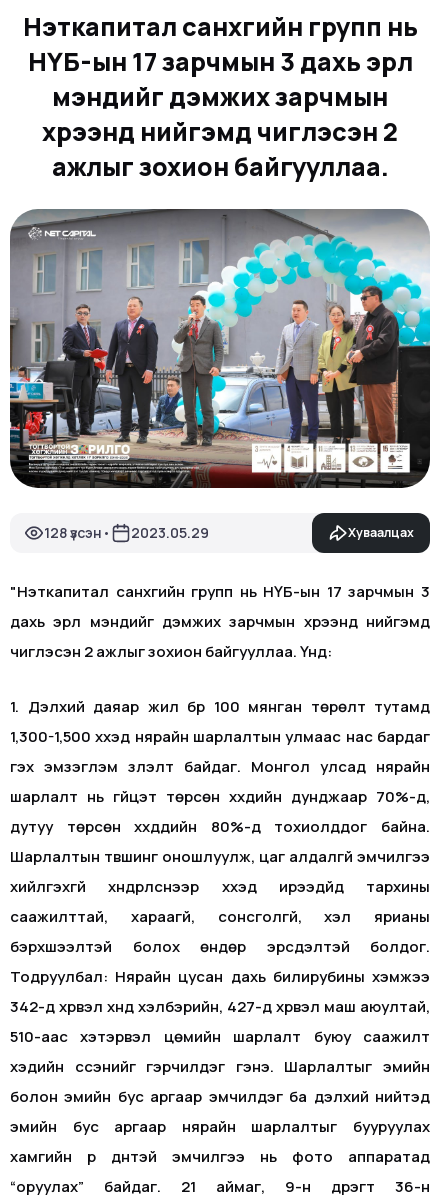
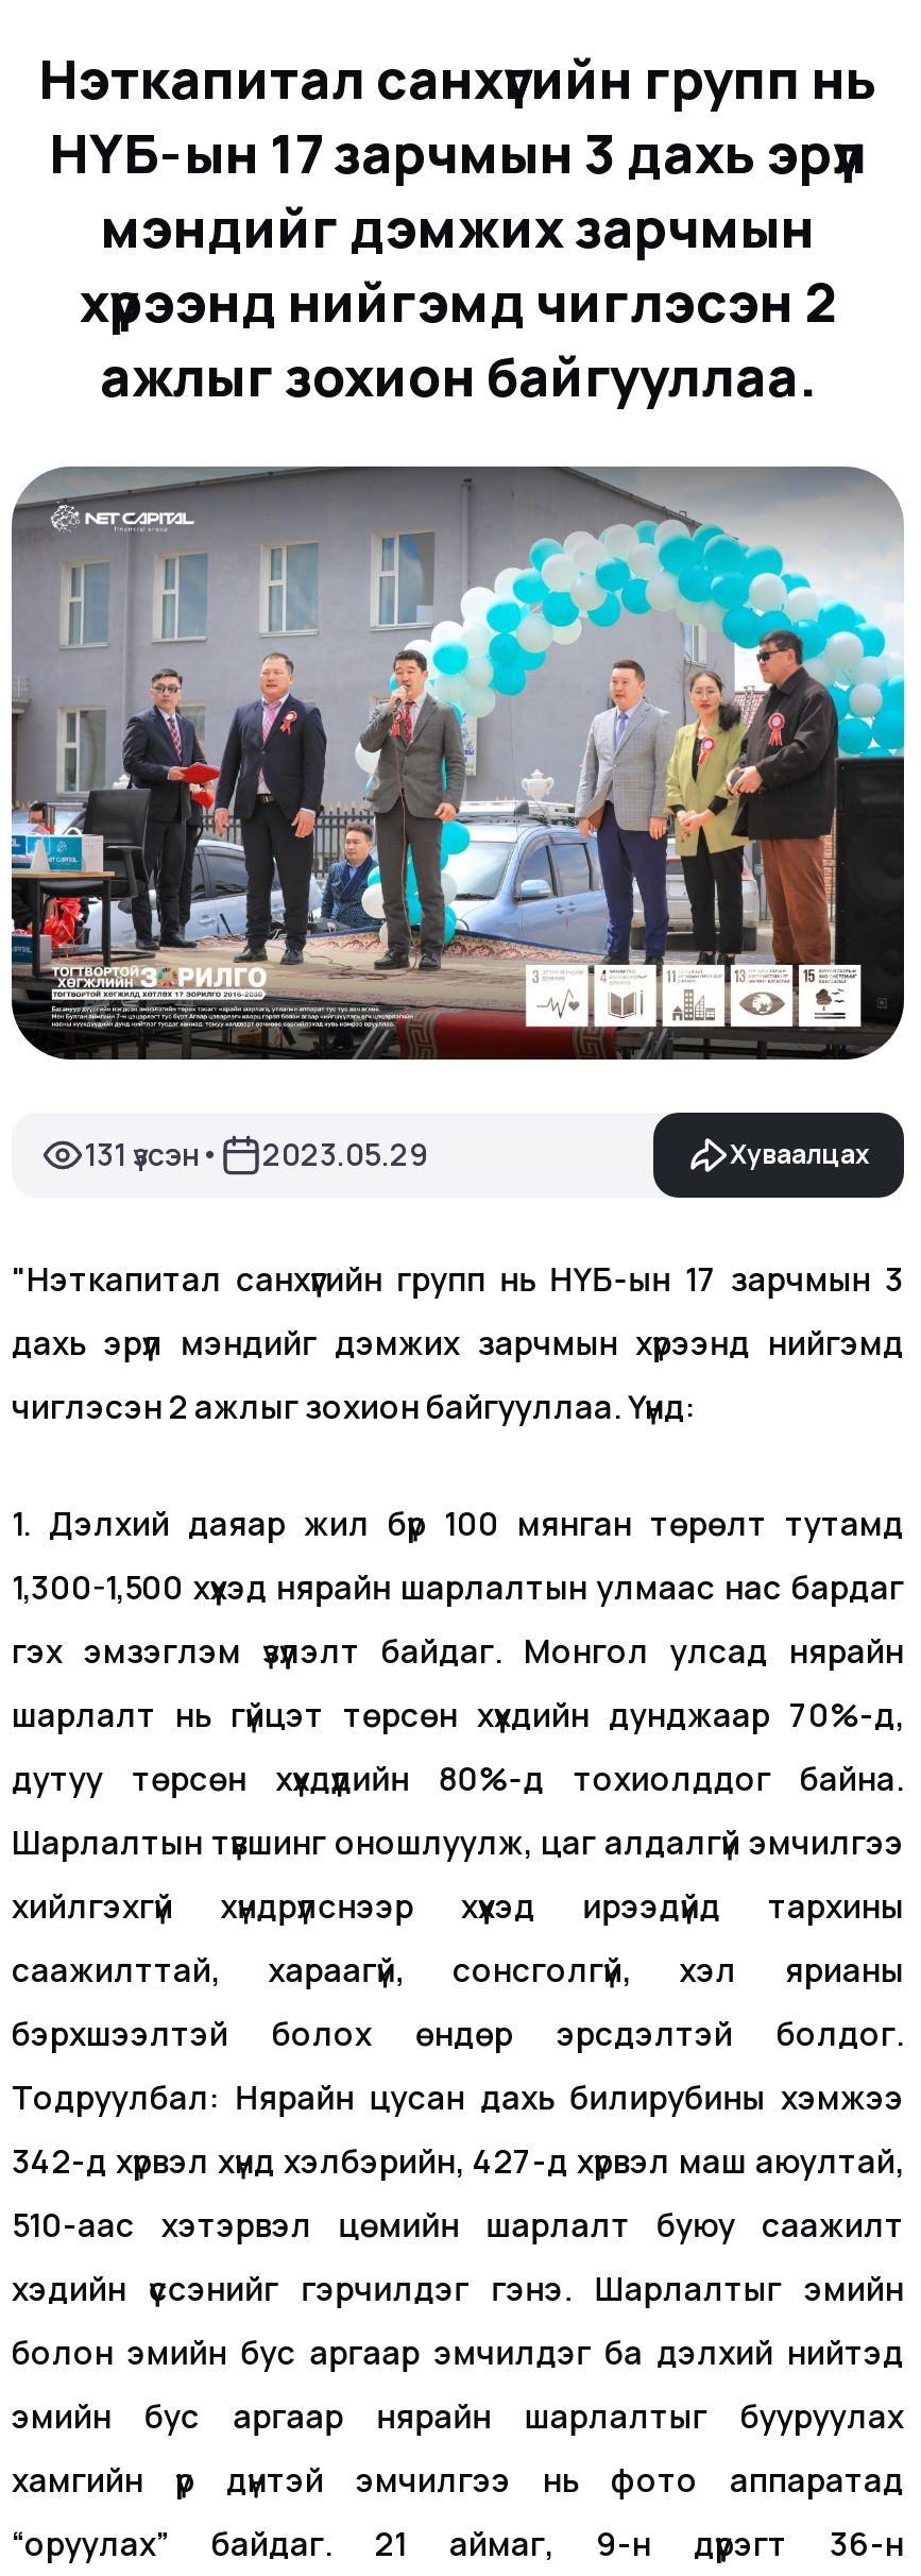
- 128 үзсэн • 2023.05.29
+ 131 үзсэн • 2023.05.29
